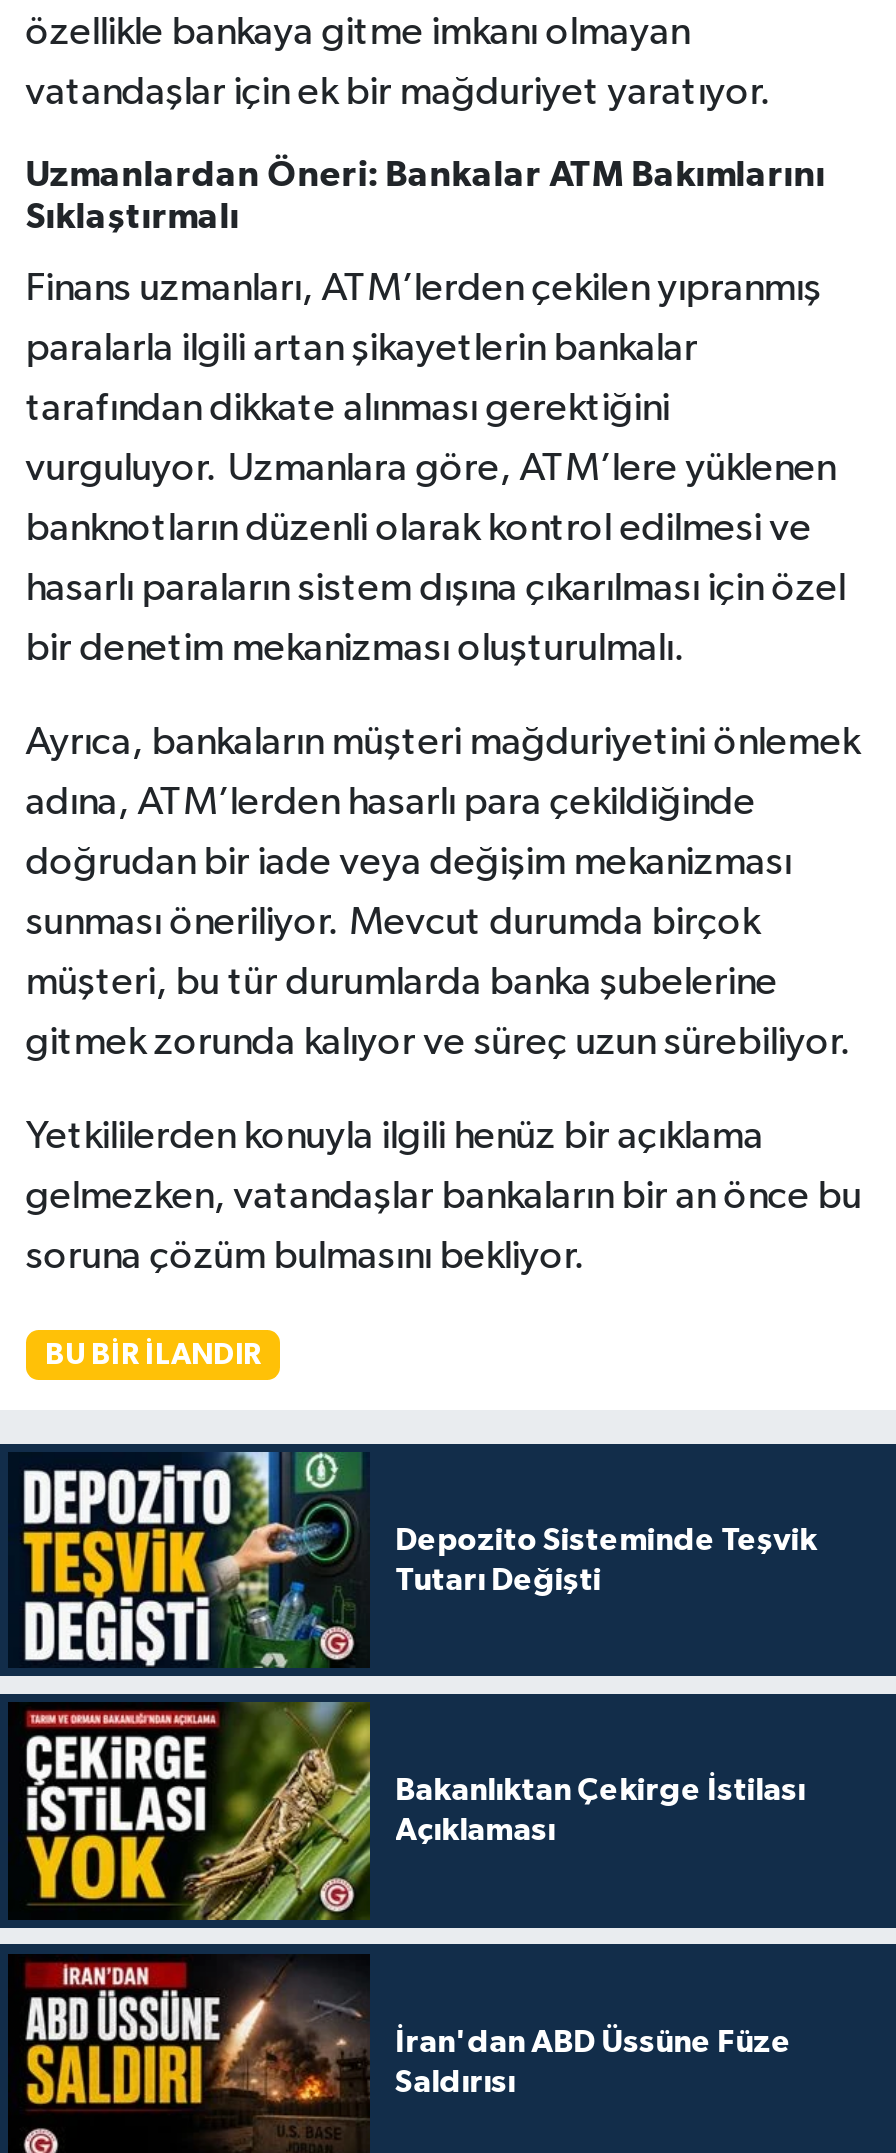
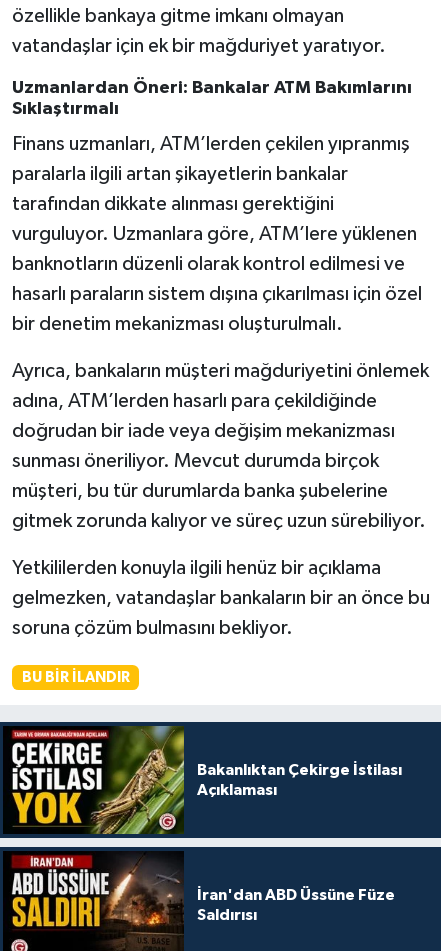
- [image]
- Depozito Sisteminde Teşvik
- Tutarı Değişti
